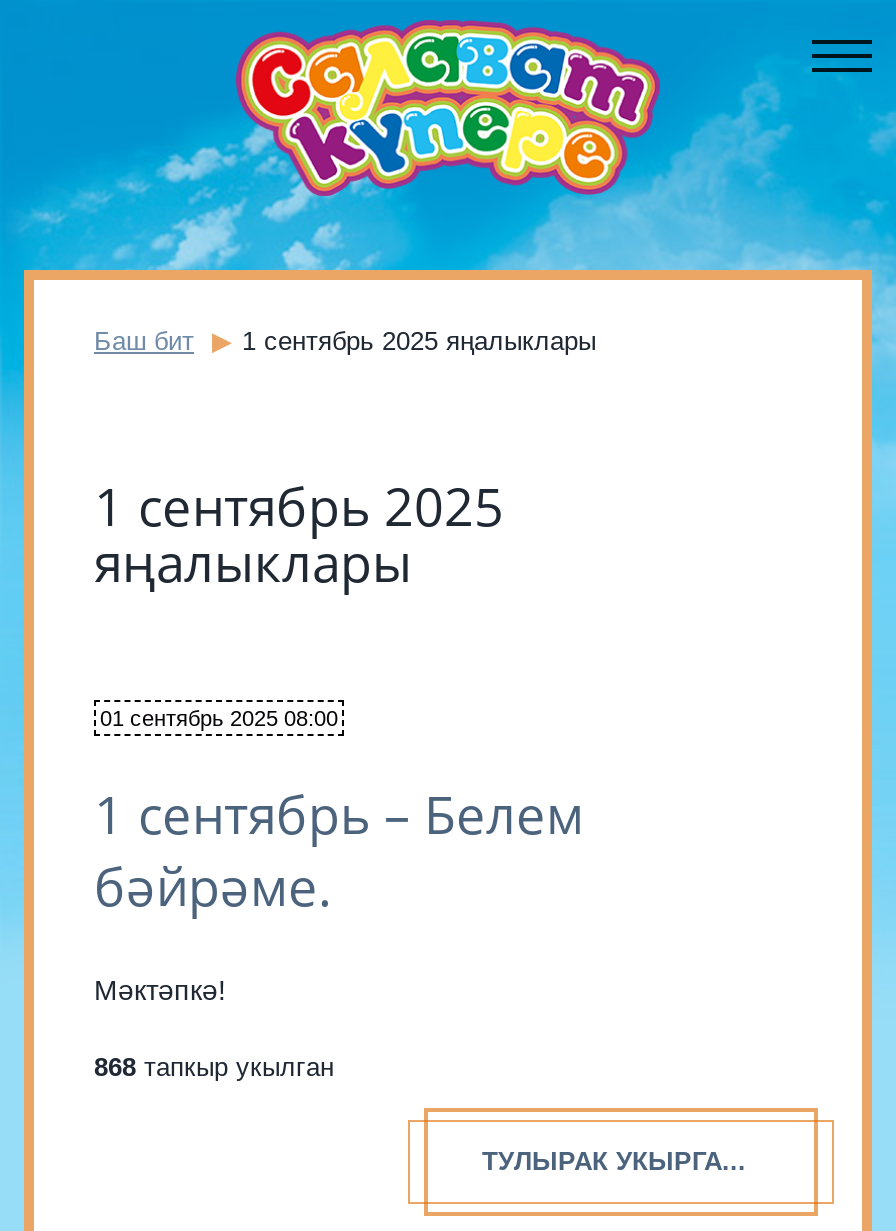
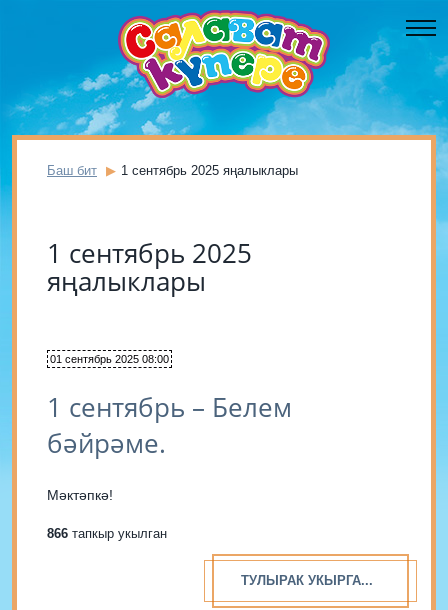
- 868 тапкыр укылган
+ 866 тапкыр укылган
